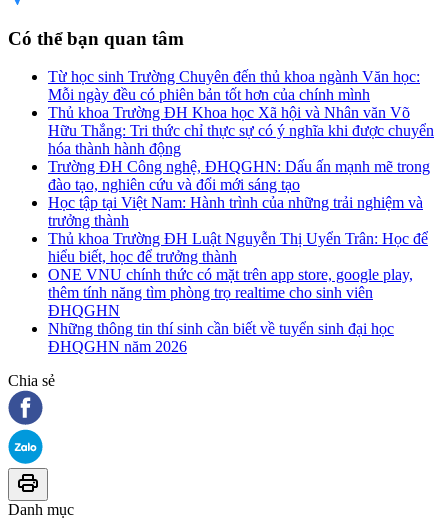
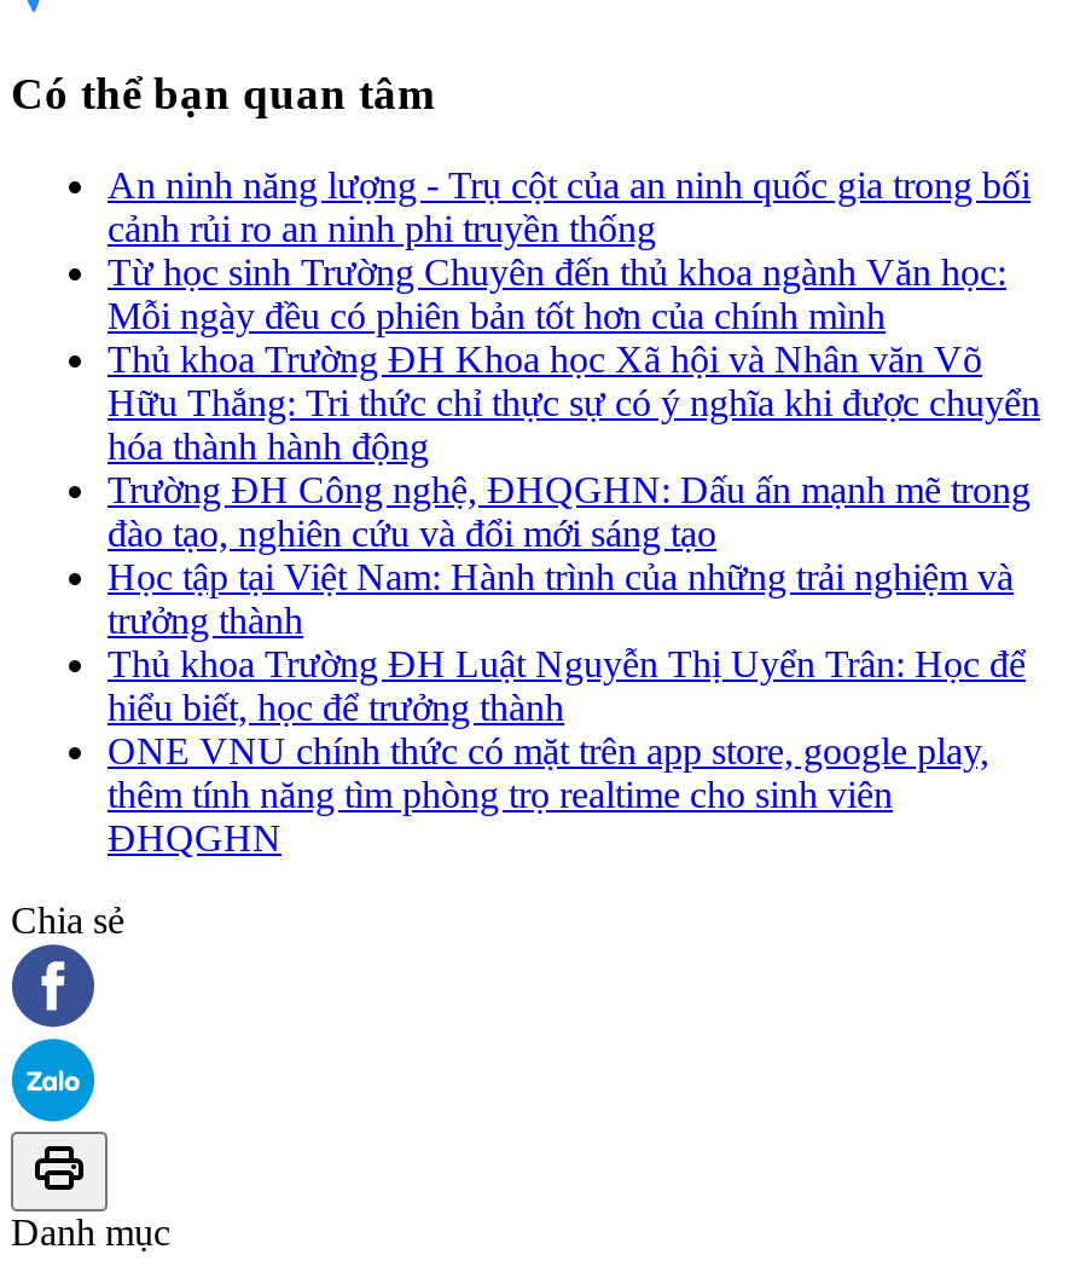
+ An ninh năng lượng - Trụ cột của an ninh quốc gia trong bối
+ cảnh rủi ro an ninh phi truyền thống

moved down: Từ học sinh Trường Chuyên đến thủ khoa ngành Văn học: | Mỗi ngày đều có phiên bản tốt hơn của chính mình | Thủ khoa Trường ĐH Khoa học Xã hội và Nhân văn Võ | ... | thêm tính năng tìm phòng trọ realtime cho sinh viên | ĐHQGHN

- Những thông tin thí sinh cần biết về tuyển sinh đại học
- ĐHQGHN năm 2026
